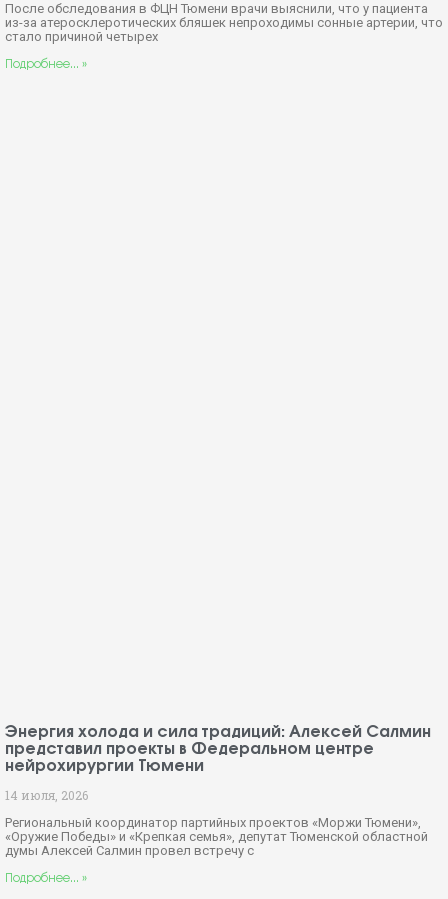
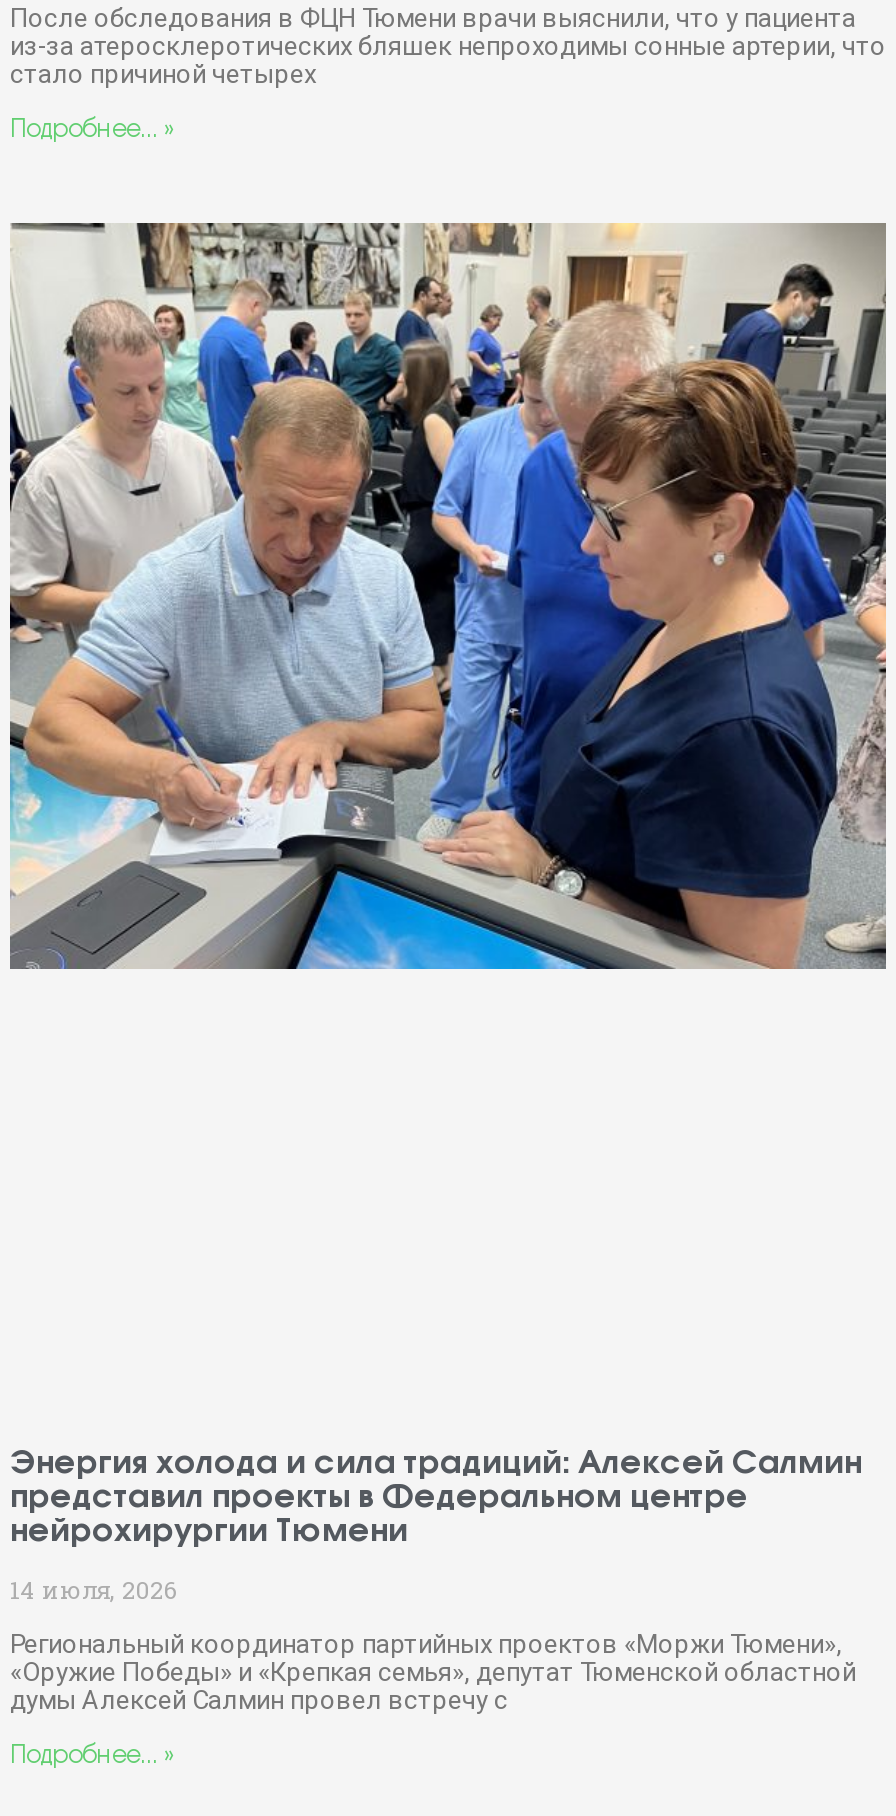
+ [image]
